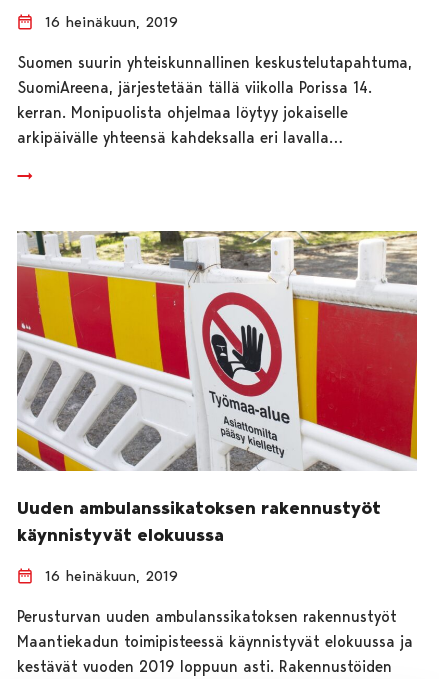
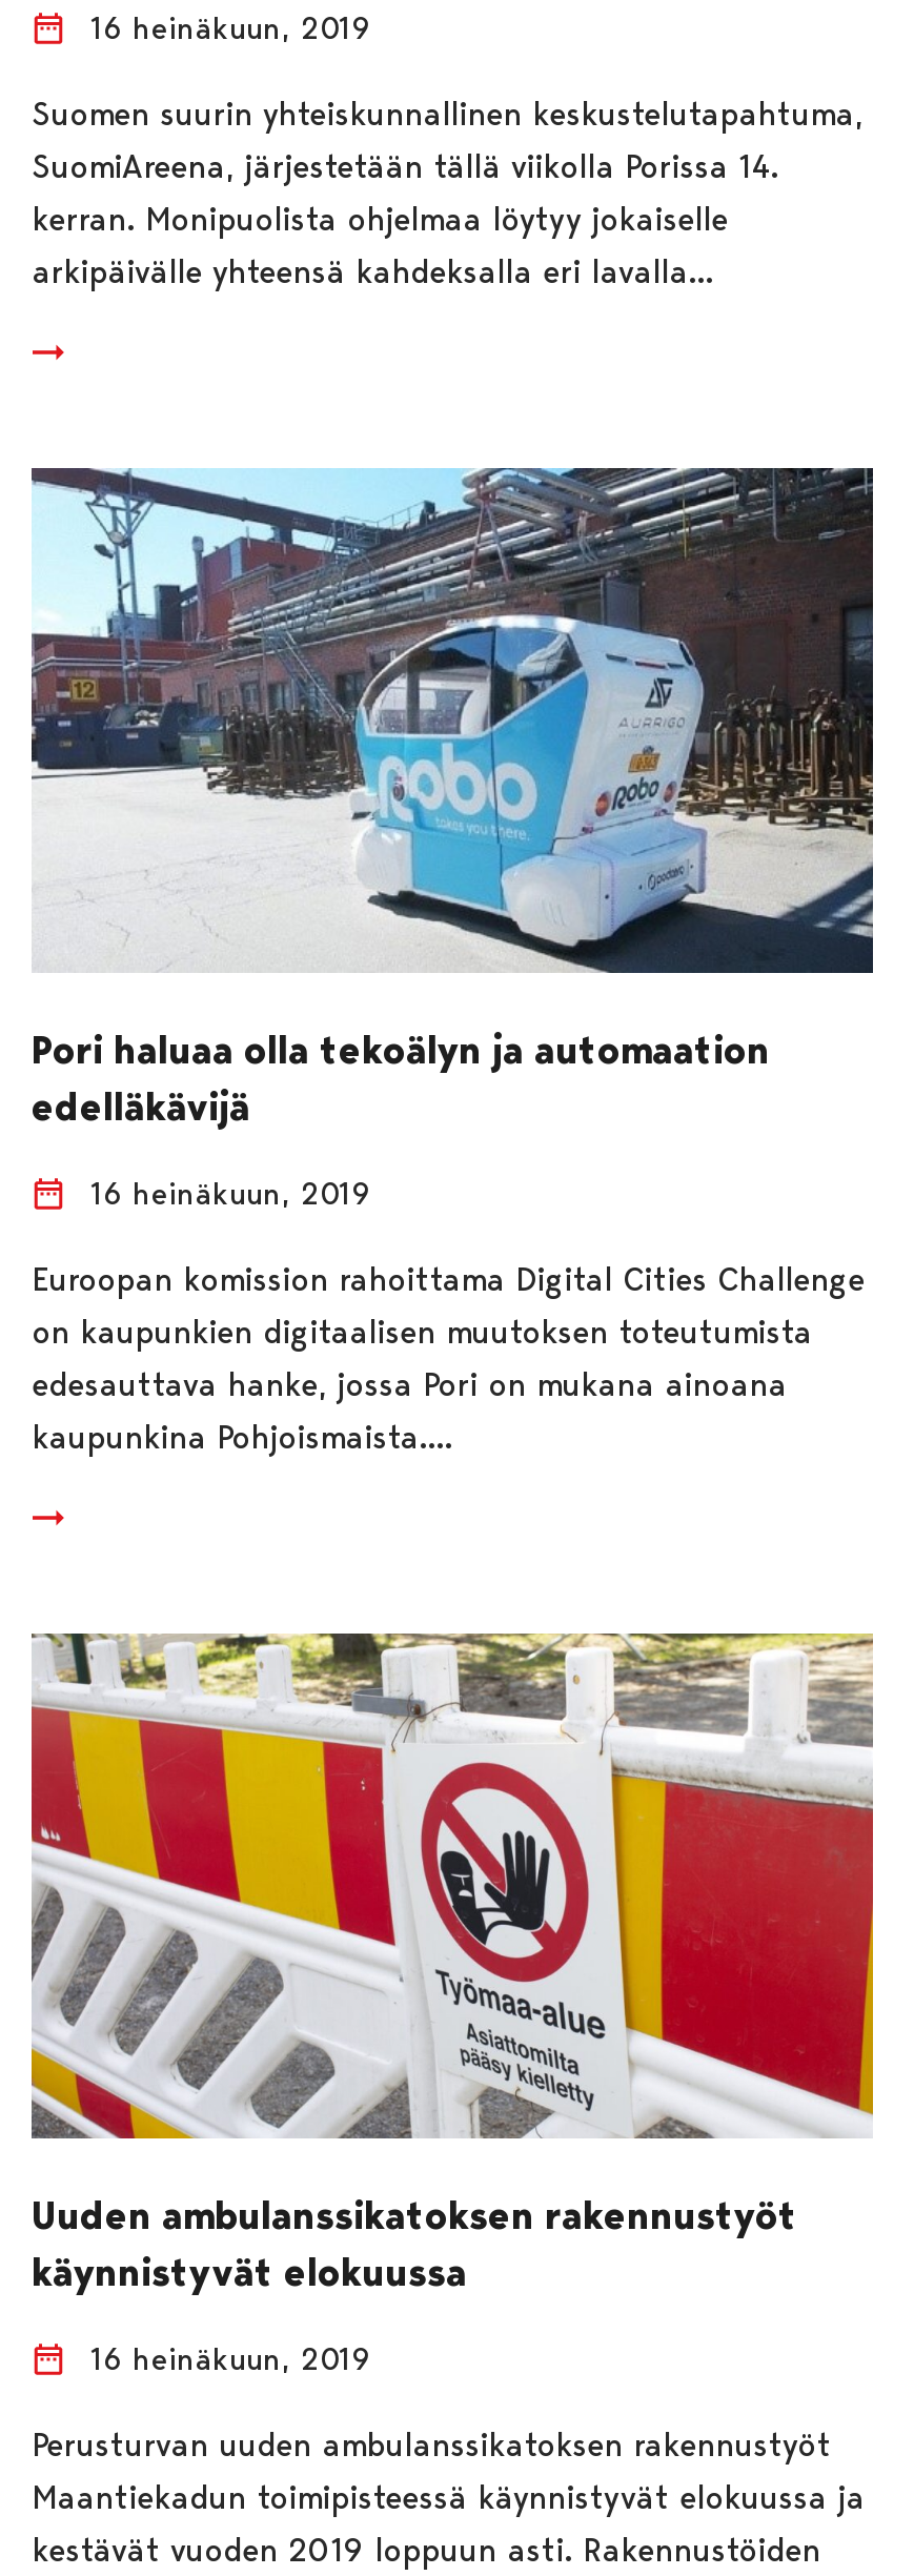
+ [image]
+ Pori haluaa olla tekoälyn ja automaation
+ edelläkävijä
+ 16 heinäkuun, 2019
+ Euroopan komission rahoittama Digital Cities Challenge
+ on kaupunkien digitaalisen muutoksen toteutumista
+ edesauttava hanke, jossa Pori on mukana ainoana
+ kaupunkina Pohjoismaista.…
